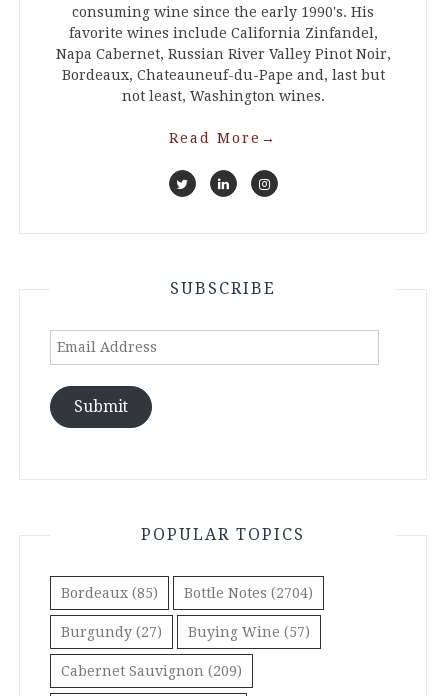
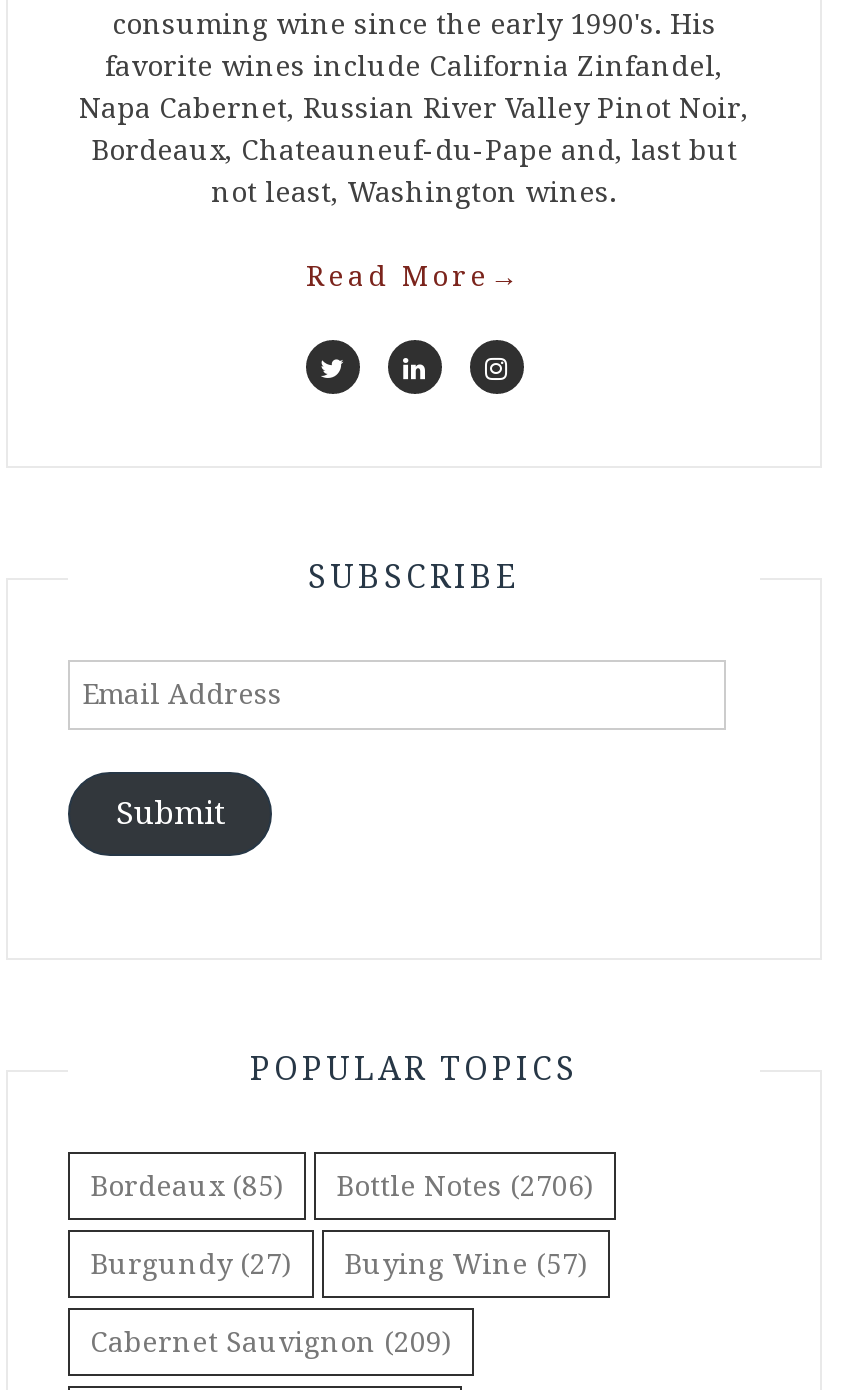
- Bordeaux (85) Bottle Notes (2704)
+ Bordeaux (85) Bottle Notes (2706)
